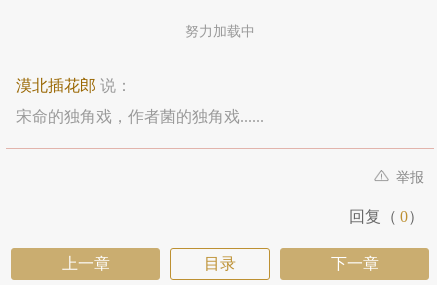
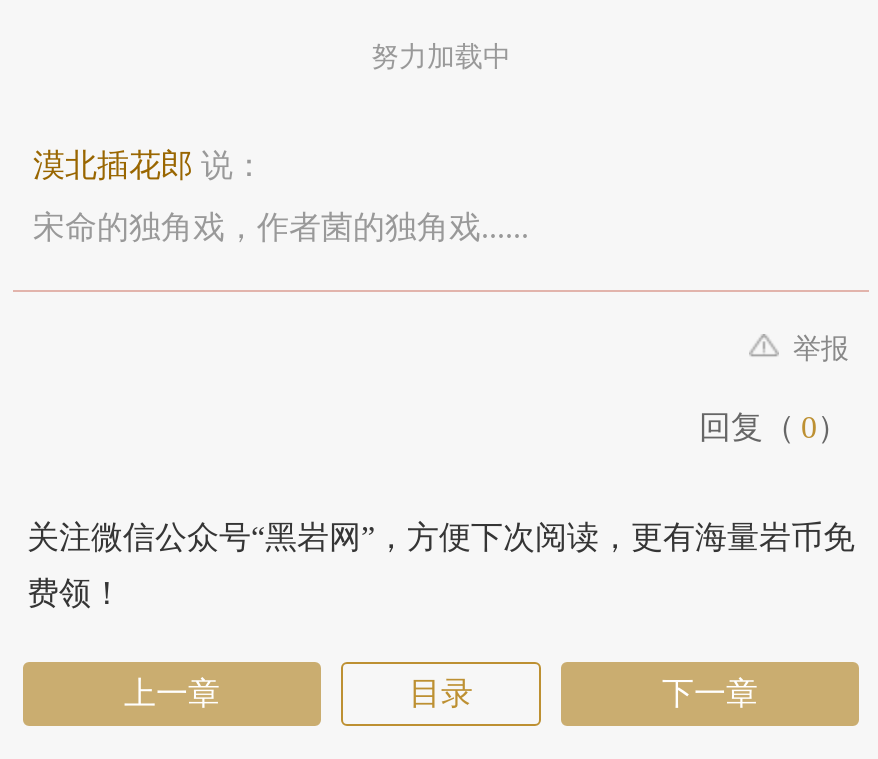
+ 关注微信公众号“黑岩网”，方便下次阅读，更有海量岩币免
+ 费领！
